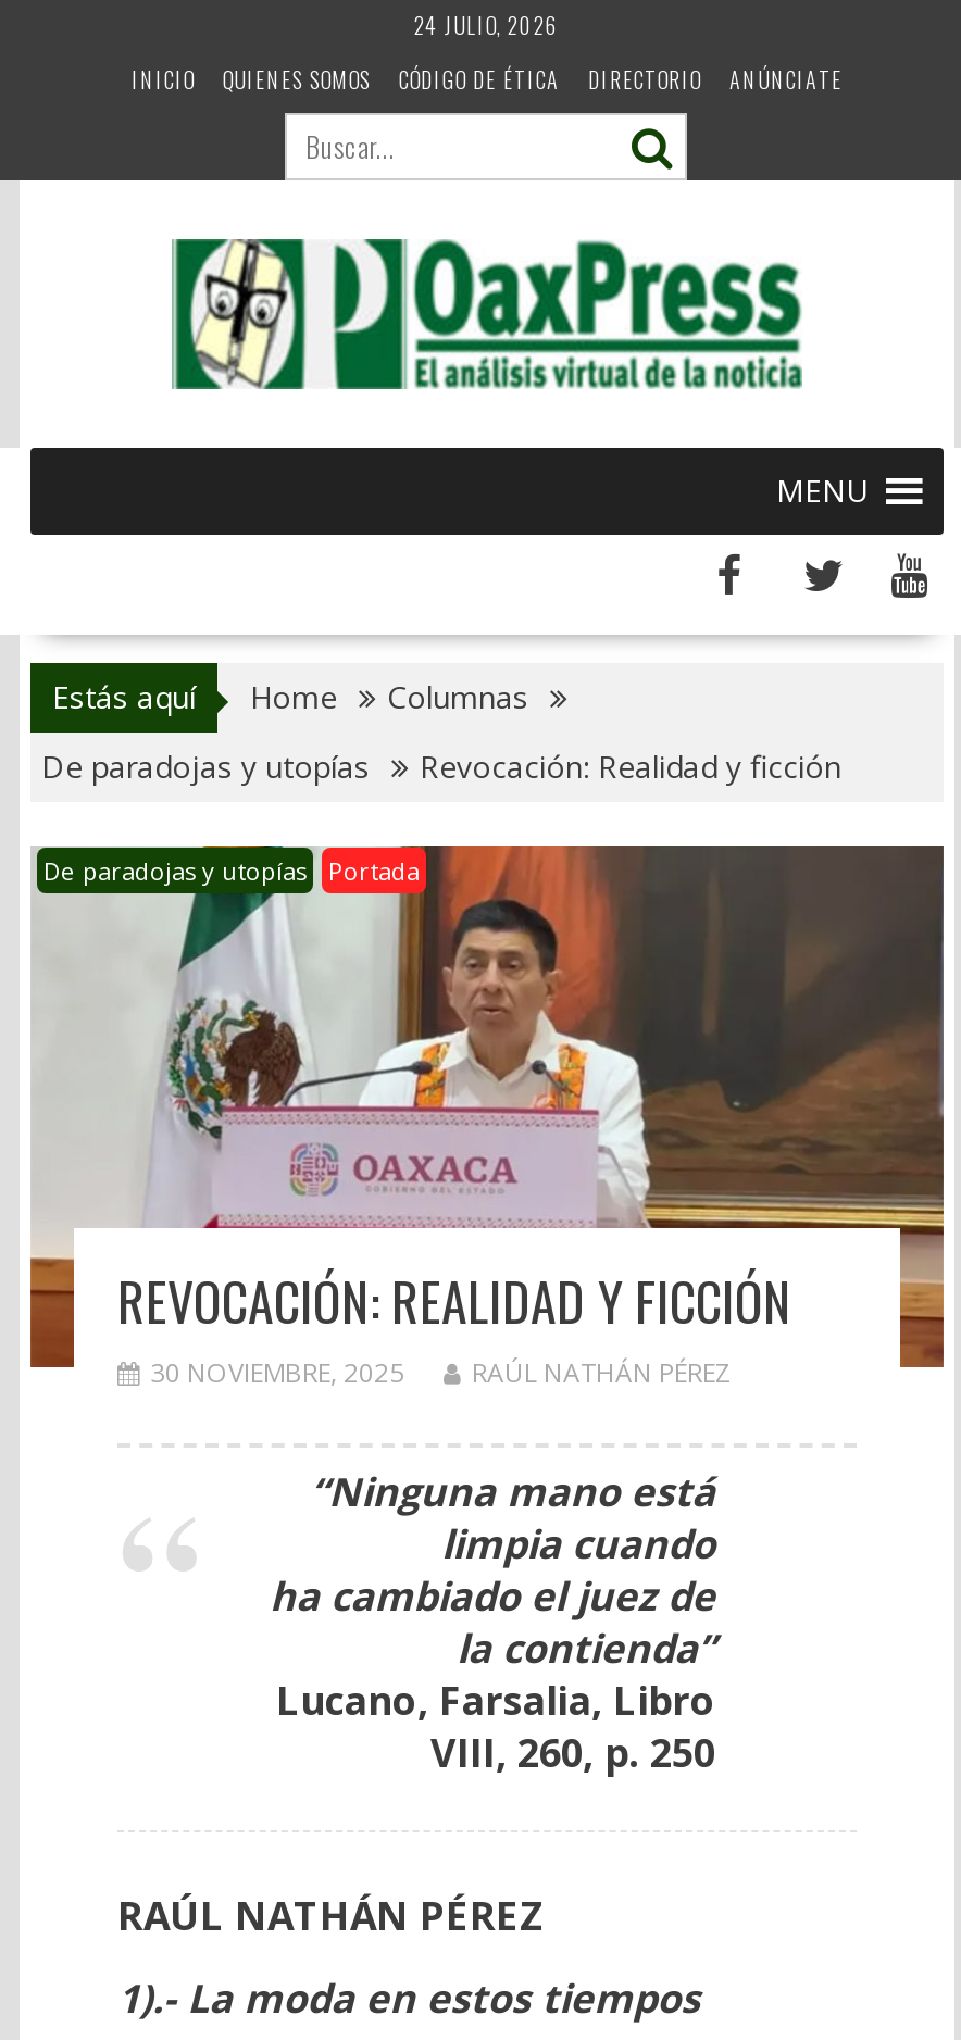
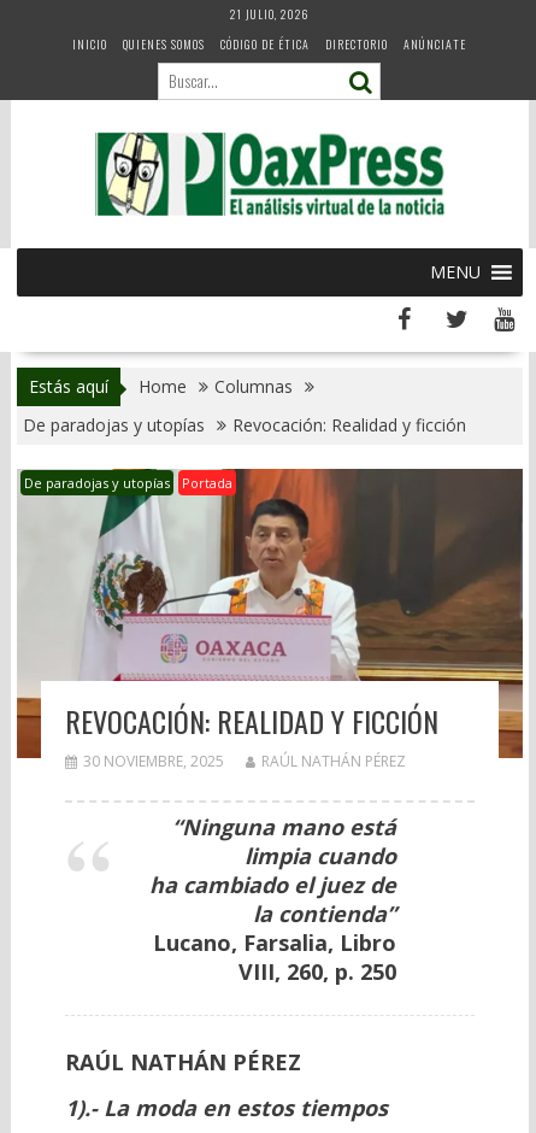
- 24 JULIO, 2026
+ 21 JULIO, 2026
